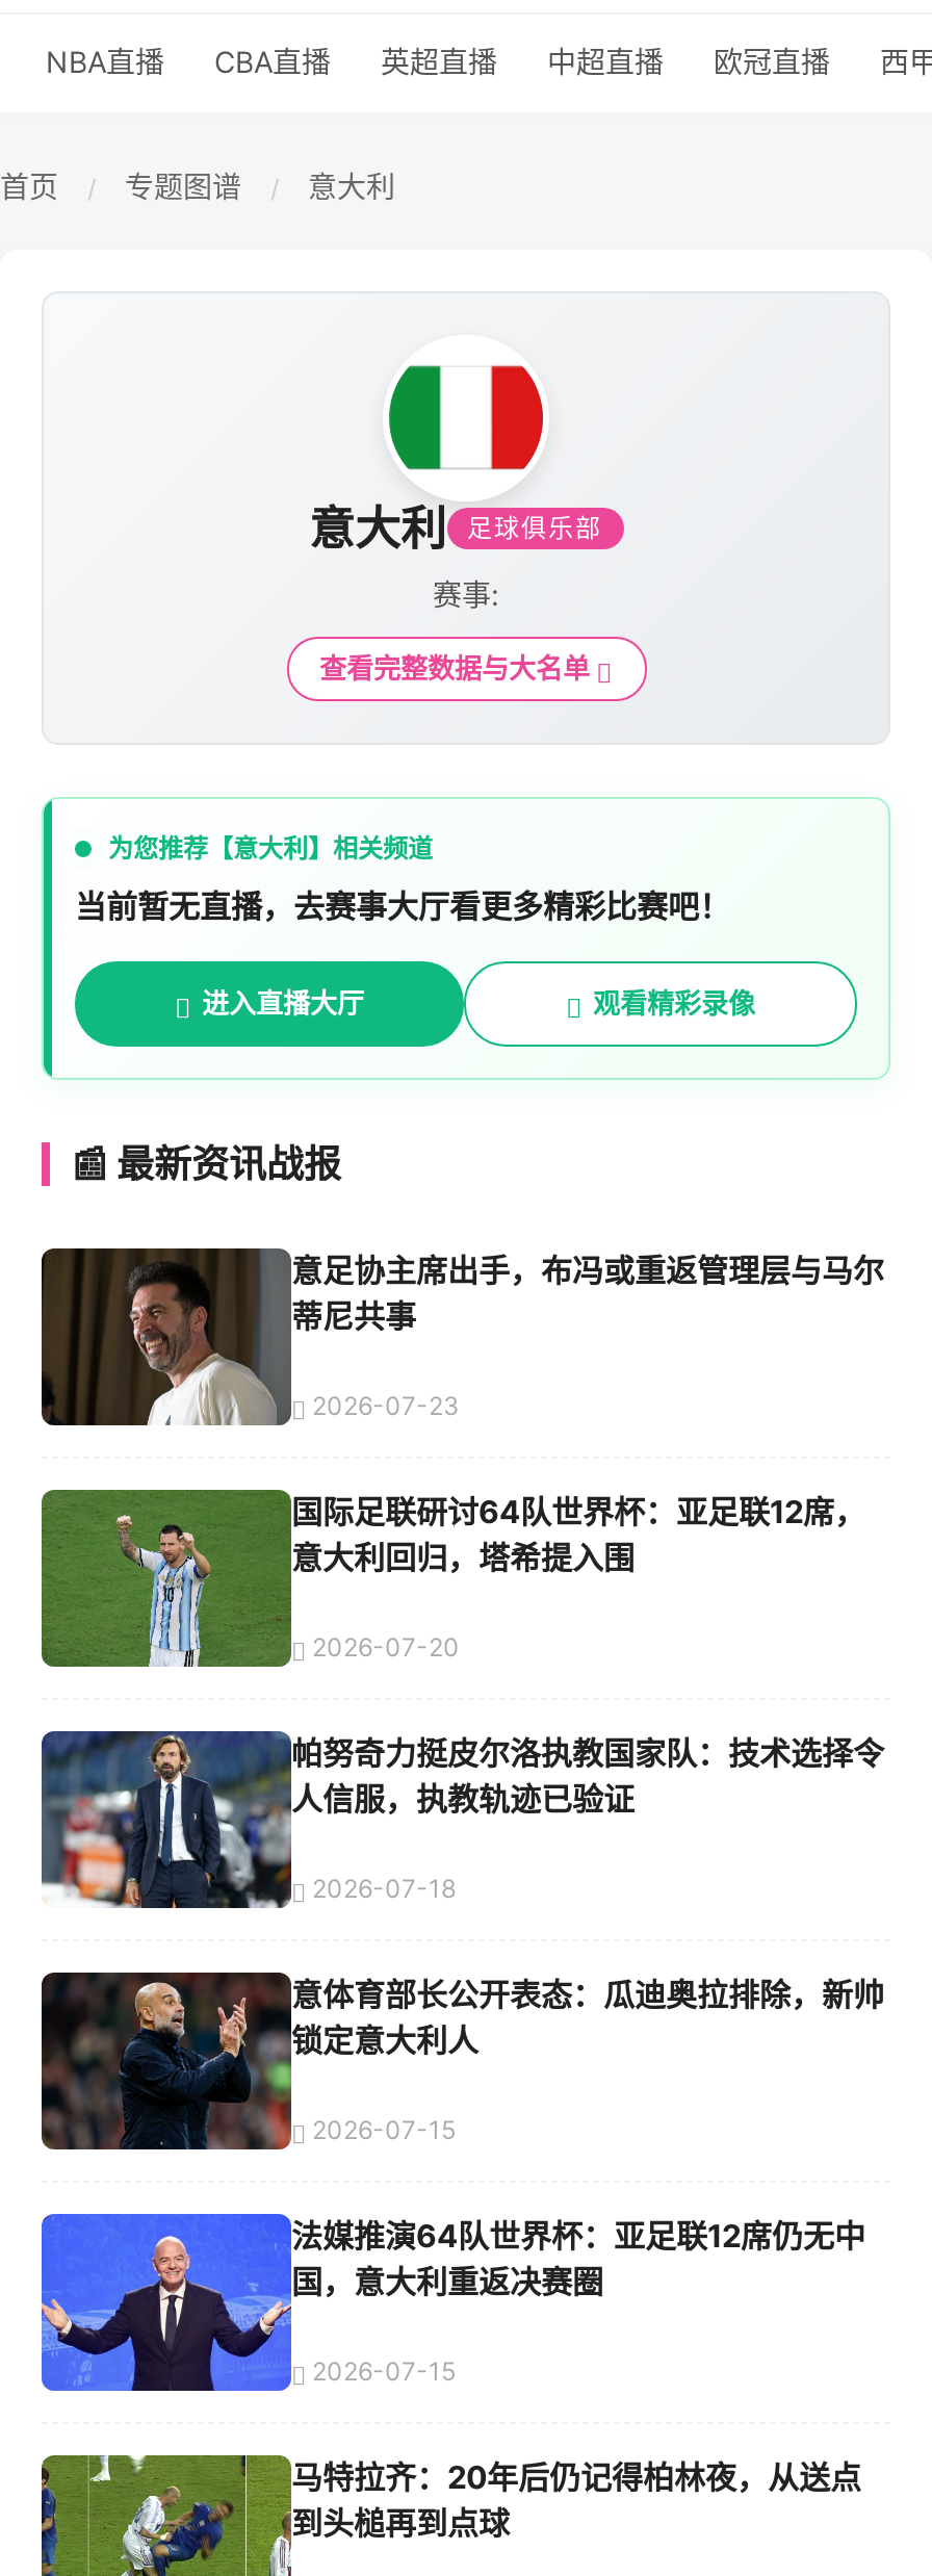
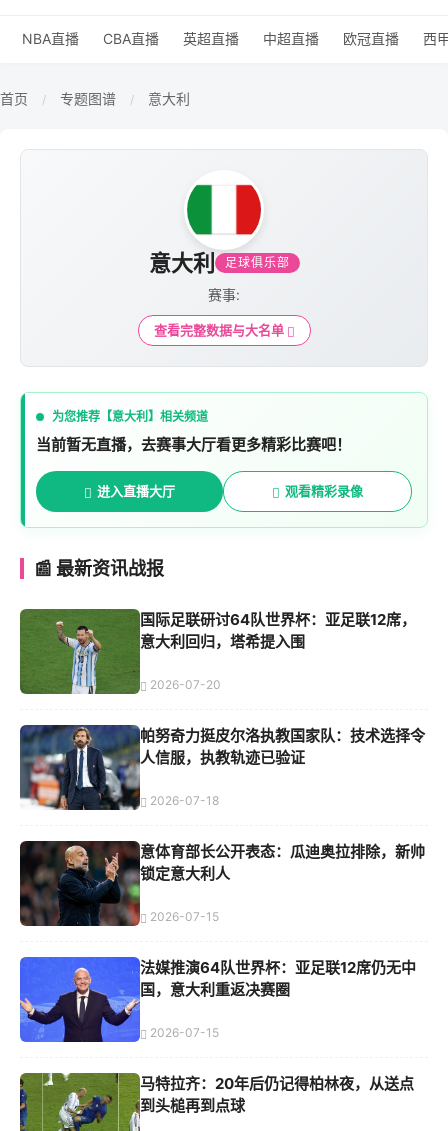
- [image]
- 意足协主席出手，布冯或重返管理层与马尔
- 蒂尼共事
- 2026-07-23
